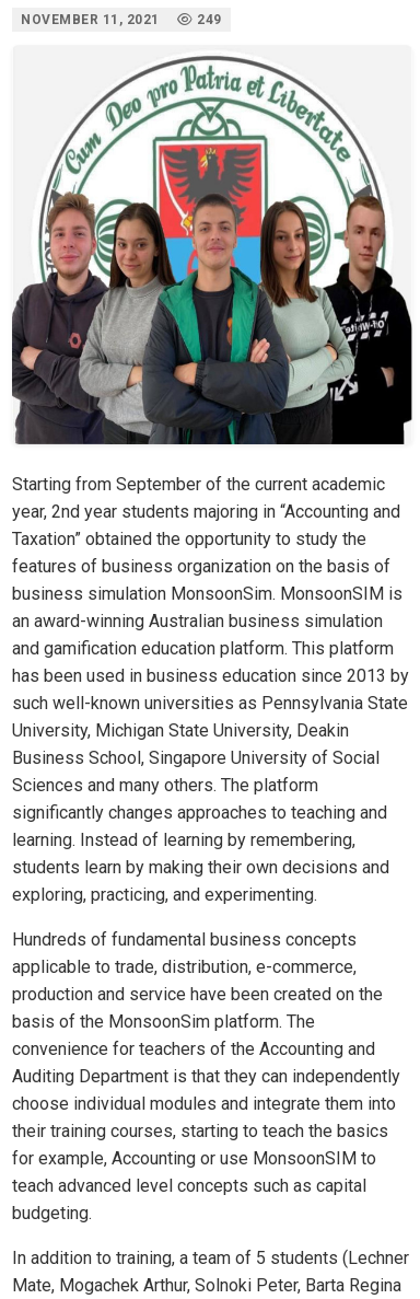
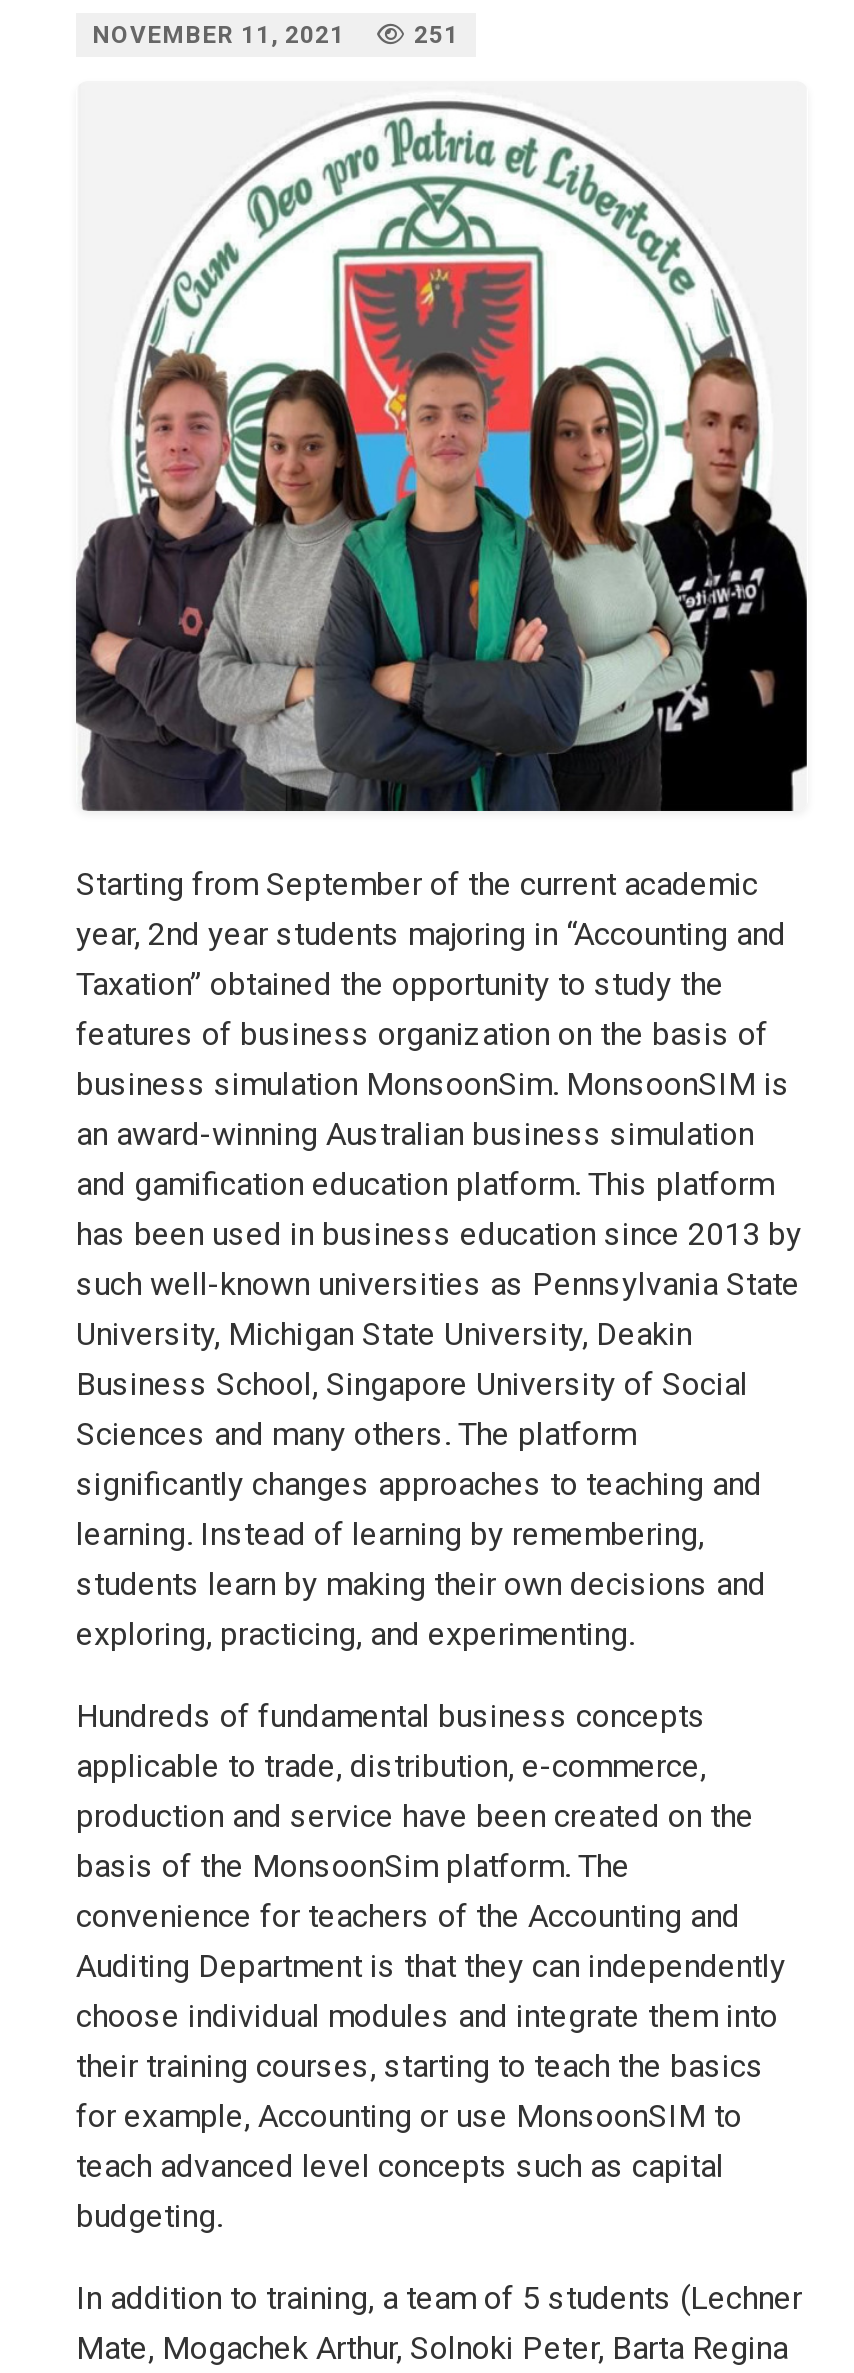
- 249
+ 251
